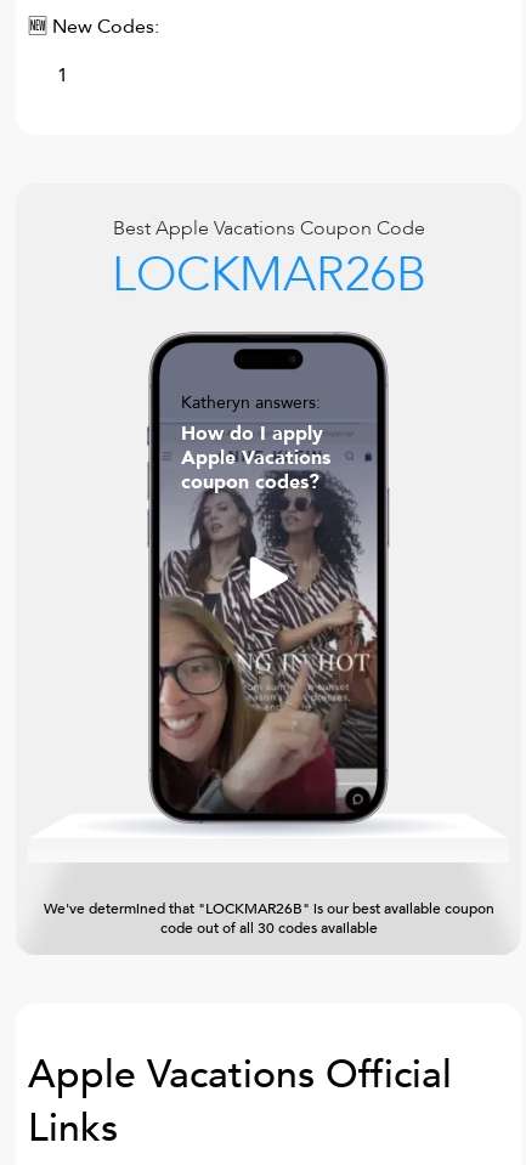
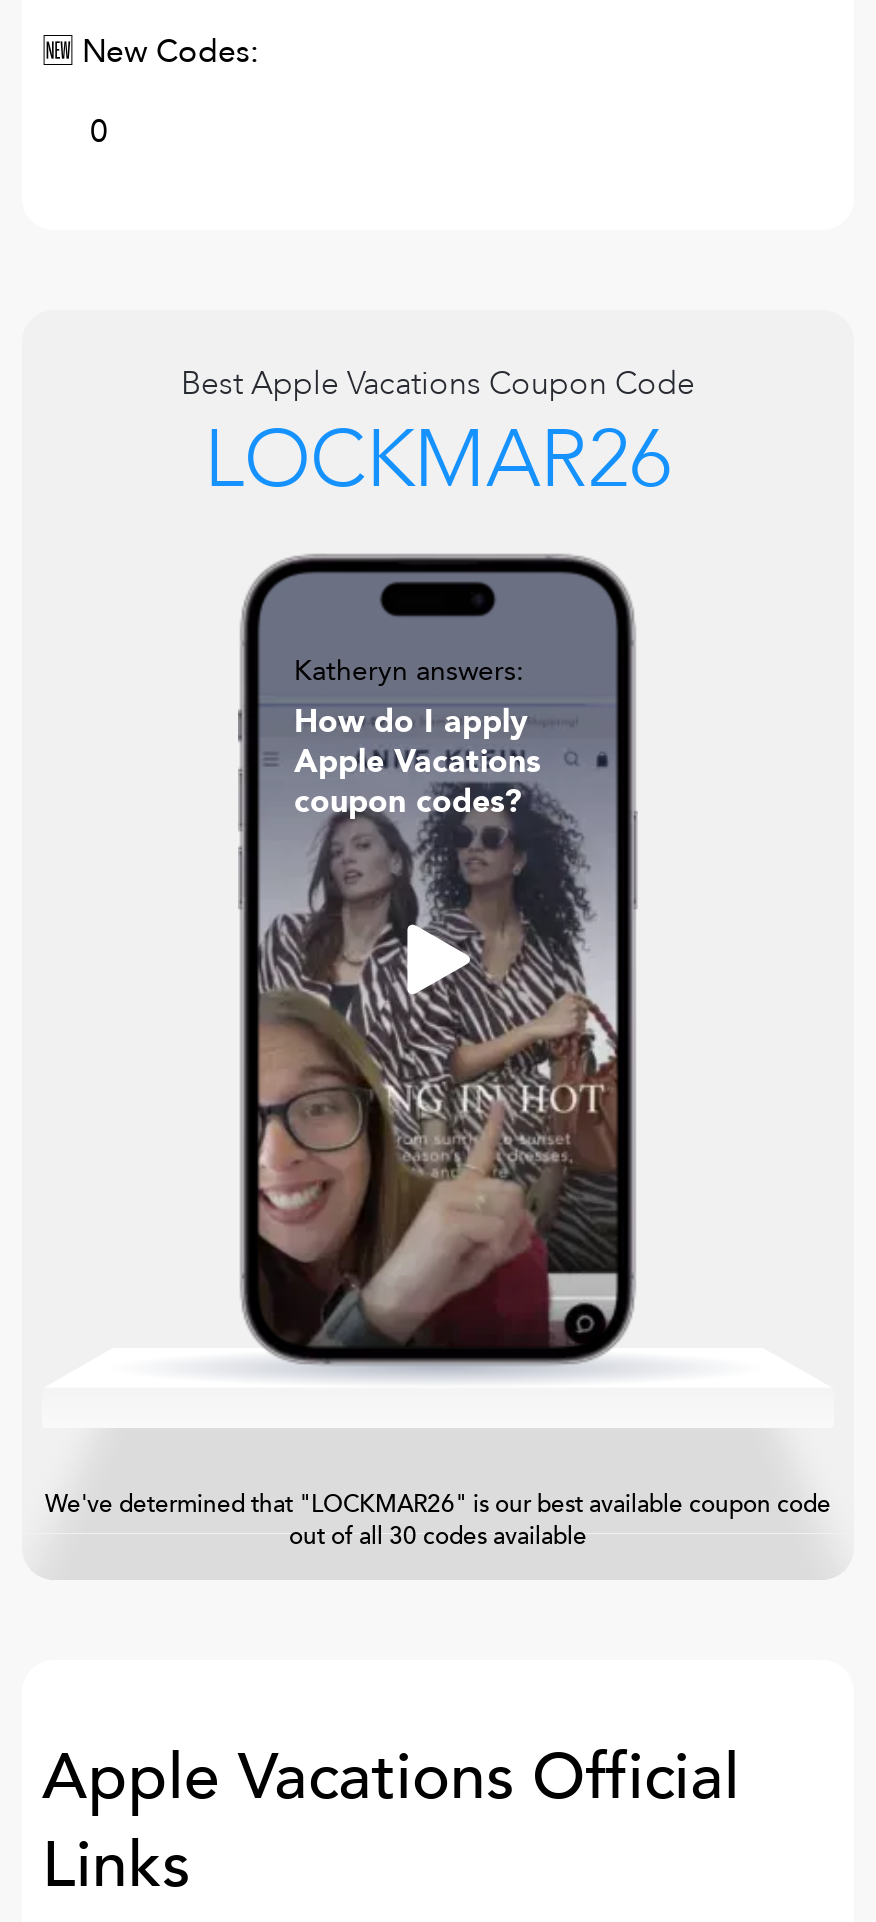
- 1
+ 0

- LOCKMAR26B
+ LOCKMAR26

- We've determined that "LOCKMAR26B" is our best available coupon
- code out of all 30 codes available
+ We've determined that "LOCKMAR26" is our best available coupon code
+ out of all 30 codes available
